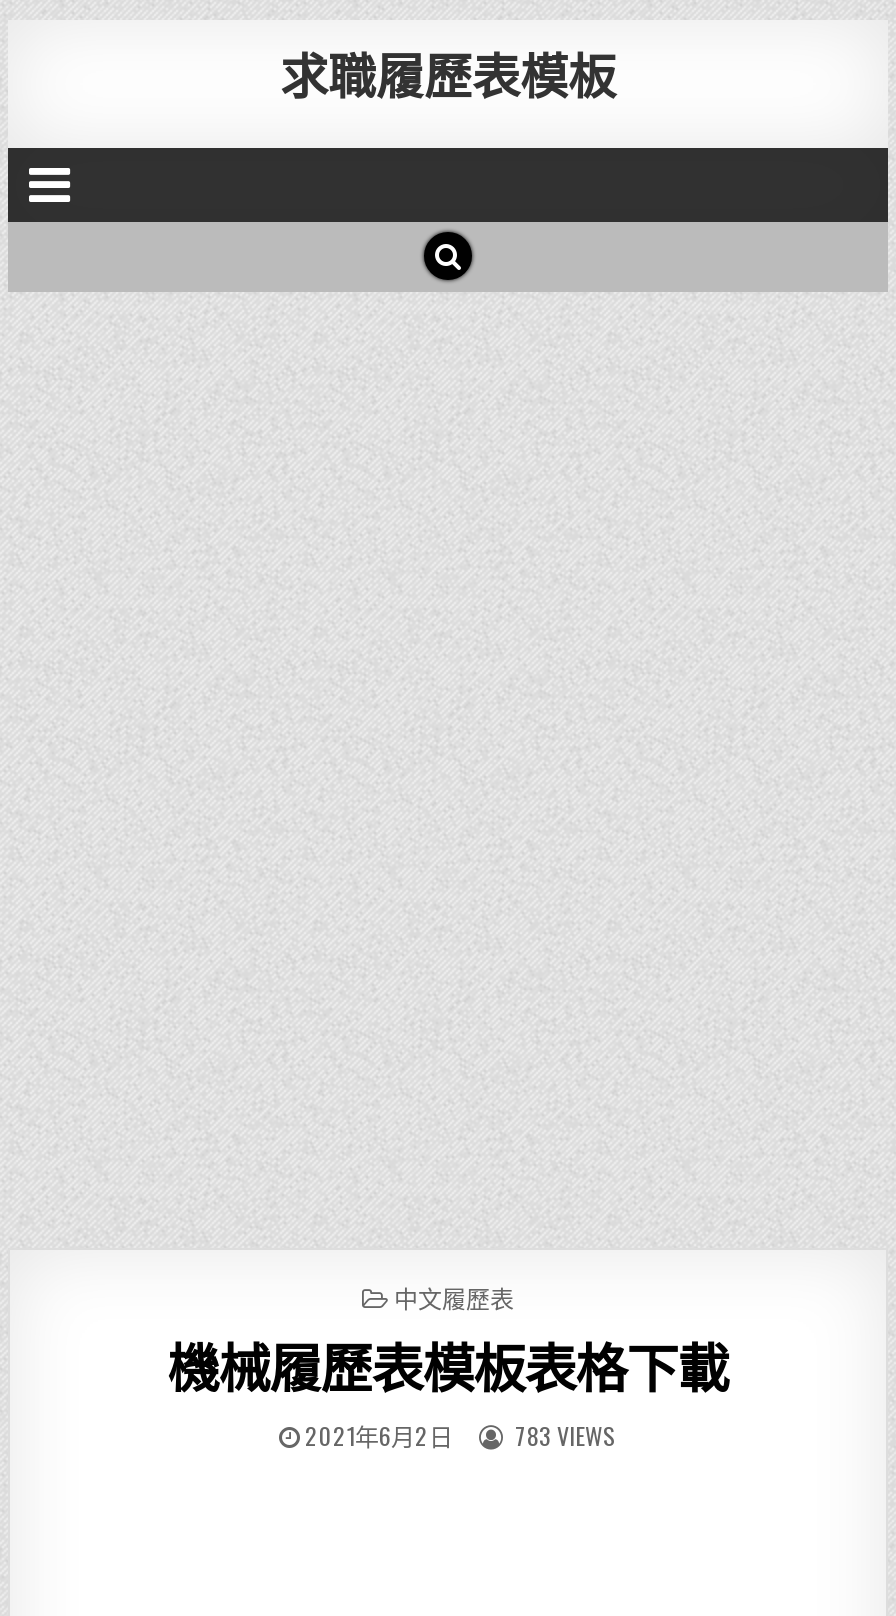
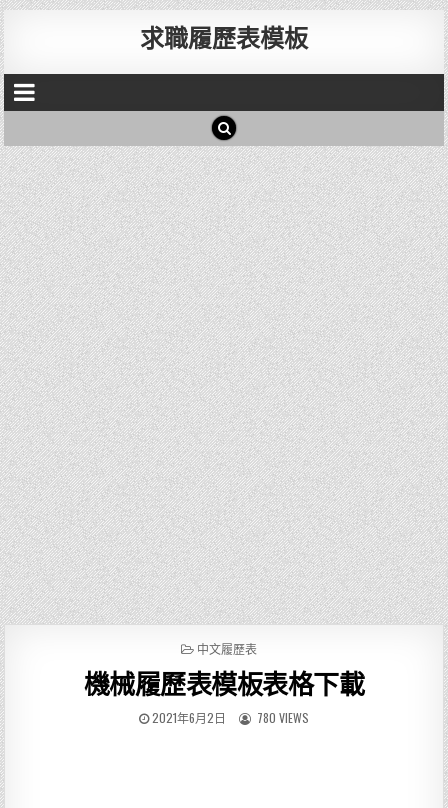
- 783 VIEWS
+ 780 VIEWS
